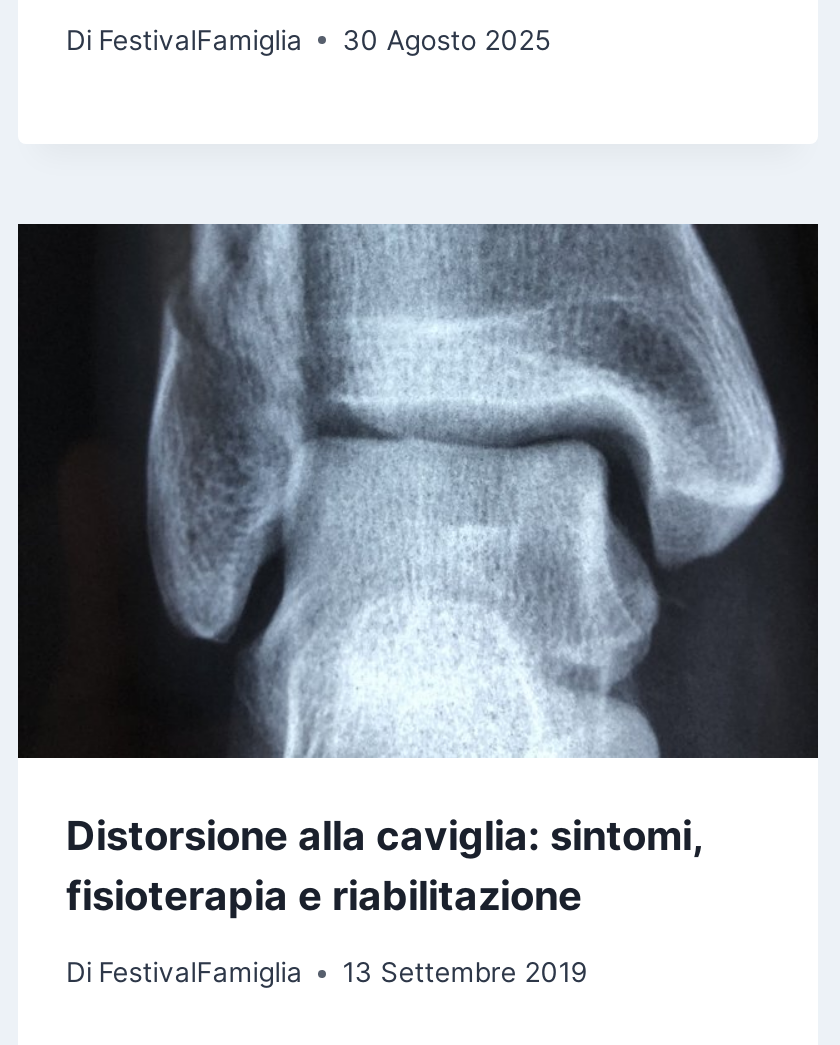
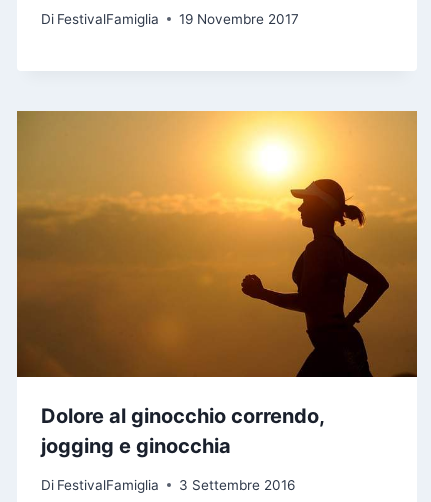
- Di FestivalFamiglia 30 Agosto 2025
+ Di FestivalFamiglia 19 Novembre 2017

- [image]
- Distorsione alla caviglia: sintomi,
- fisioterapia e riabilitazione
+ [image]
+ Dolore al ginocchio correndo,
+ jogging e ginocchia

- Di FestivalFamiglia 13 Settembre 2019
+ Di FestivalFamiglia 3 Settembre 2016
